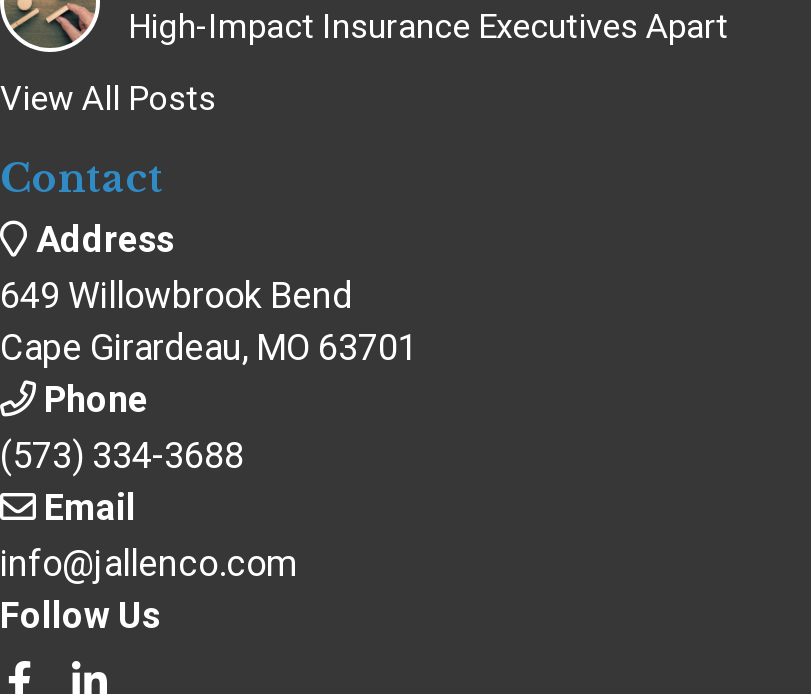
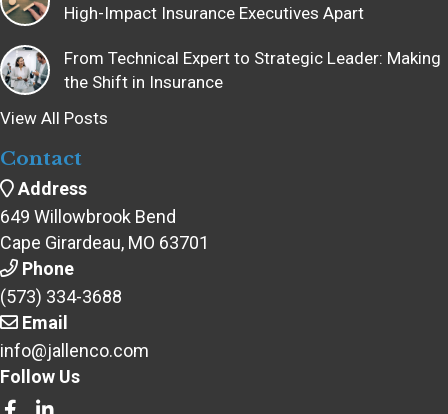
+ [image]
+ From Technical Expert to Strategic Leader: Making
+ the Shift in Insurance
